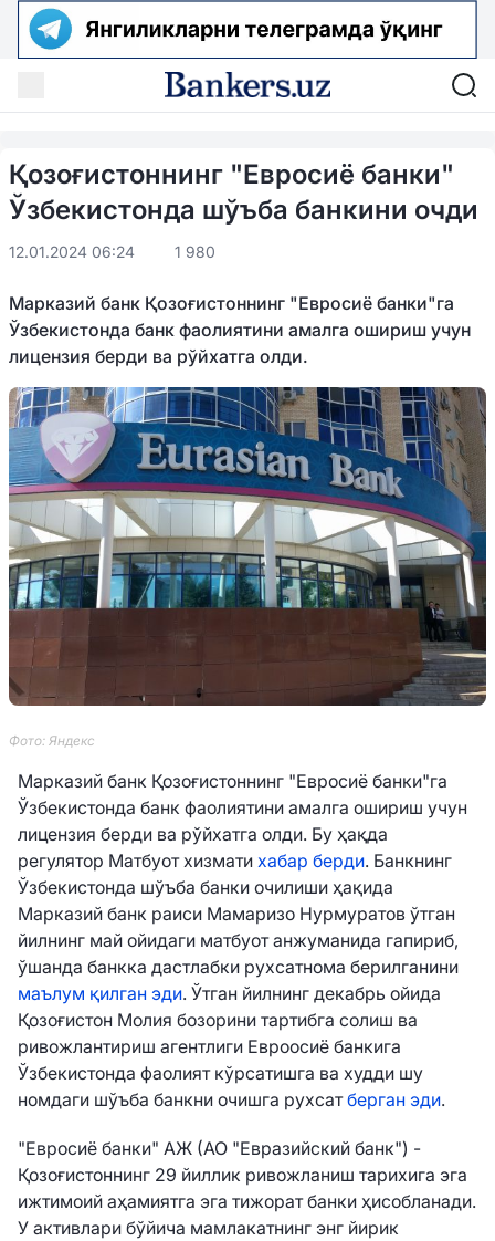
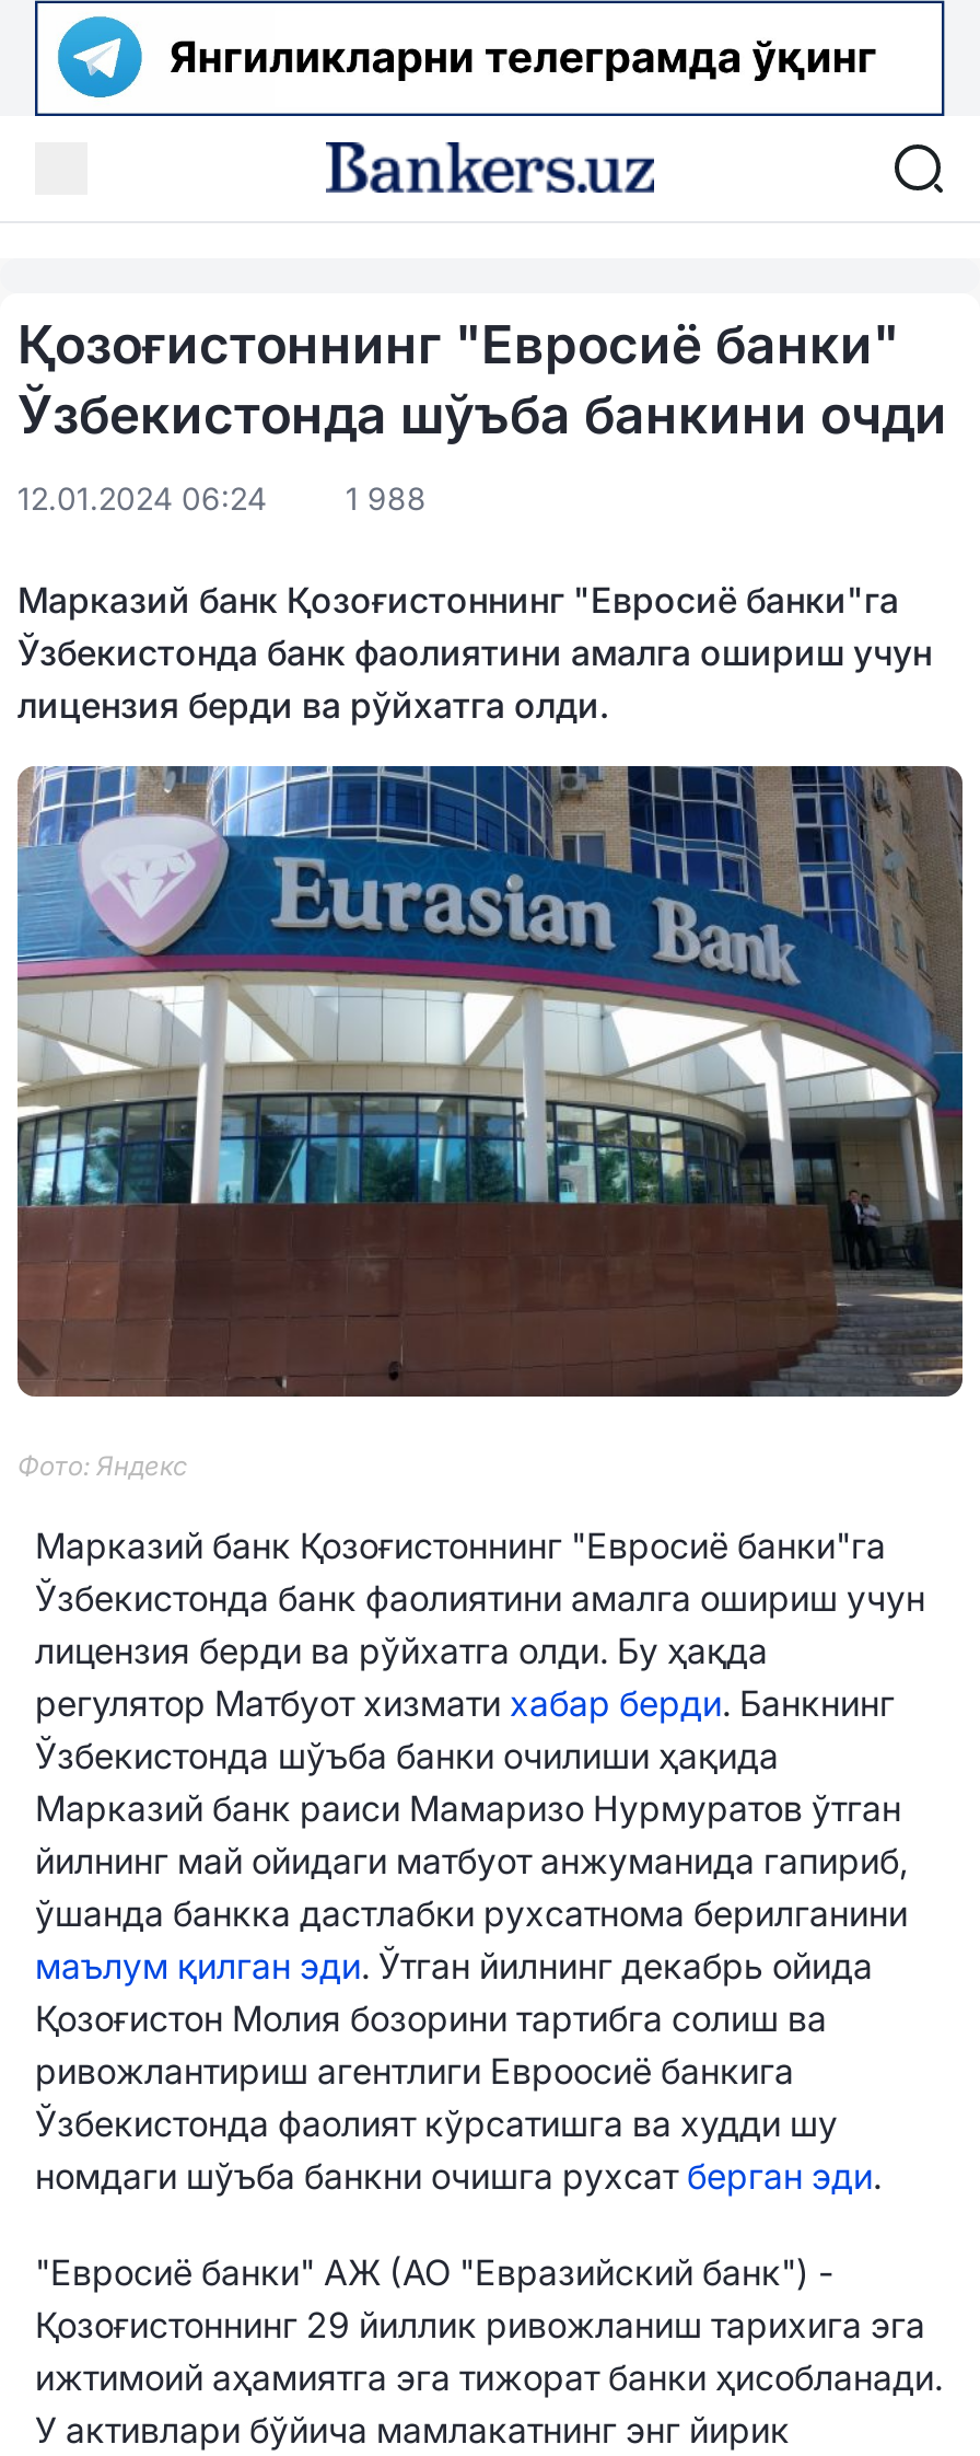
- 1 980
+ 1 988
